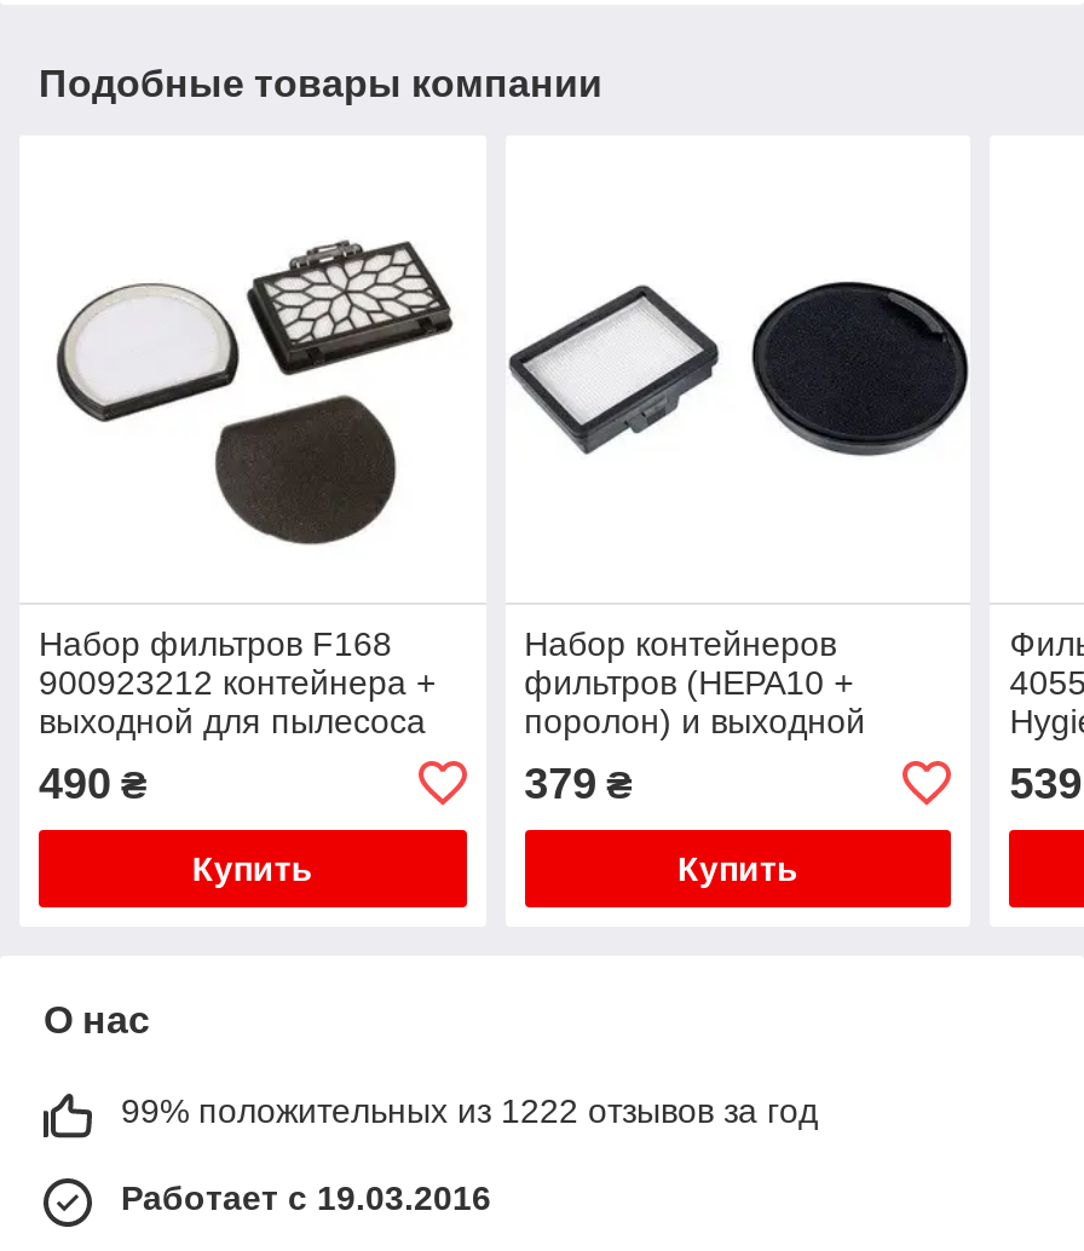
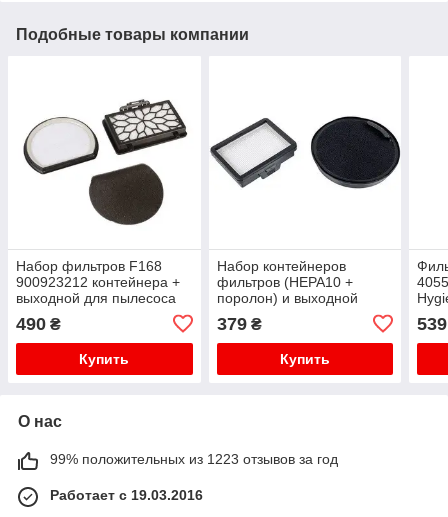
- 99% положительных из 1222 отзывов за год
+ 99% положительных из 1223 отзывов за год
